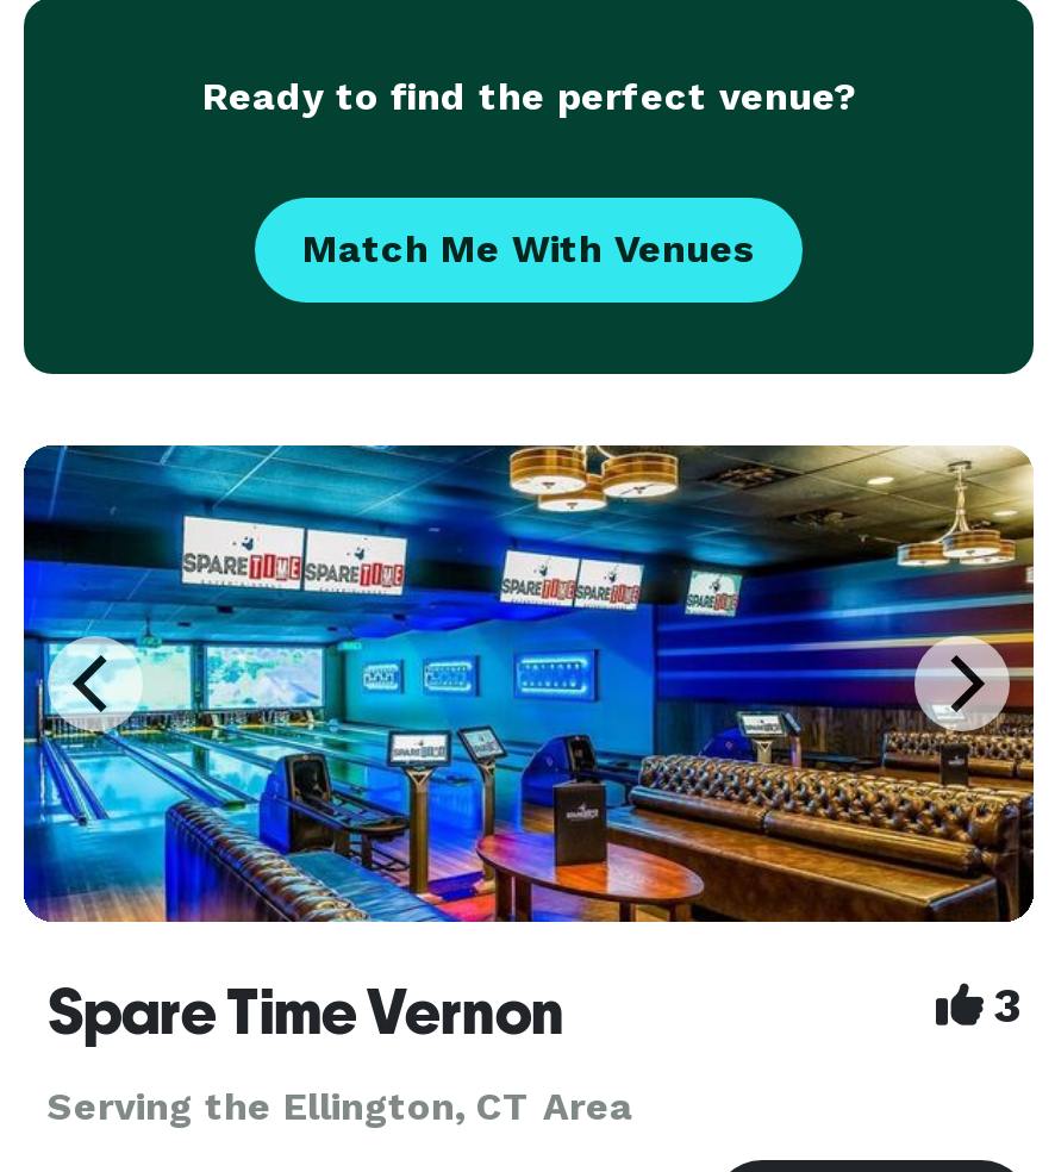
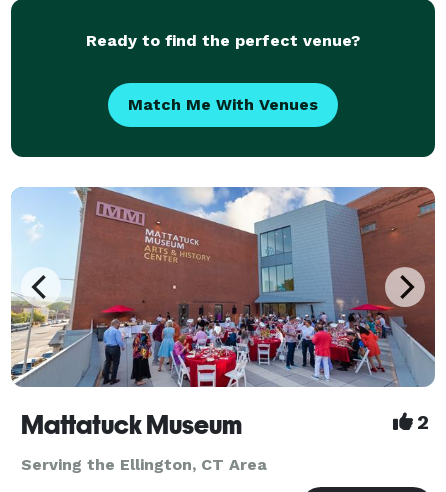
- [image]
- Spare Time Vernon
- 3
+ [image]
+ Mattatuck Museum
+ 2
